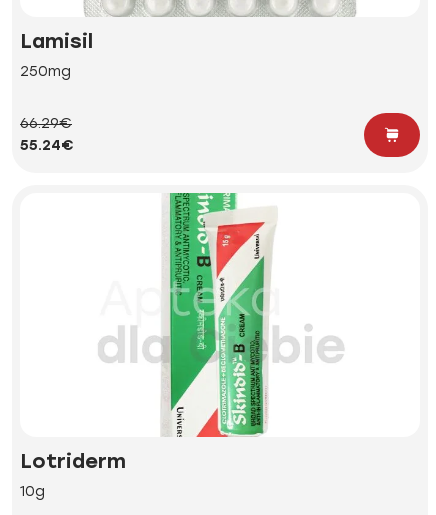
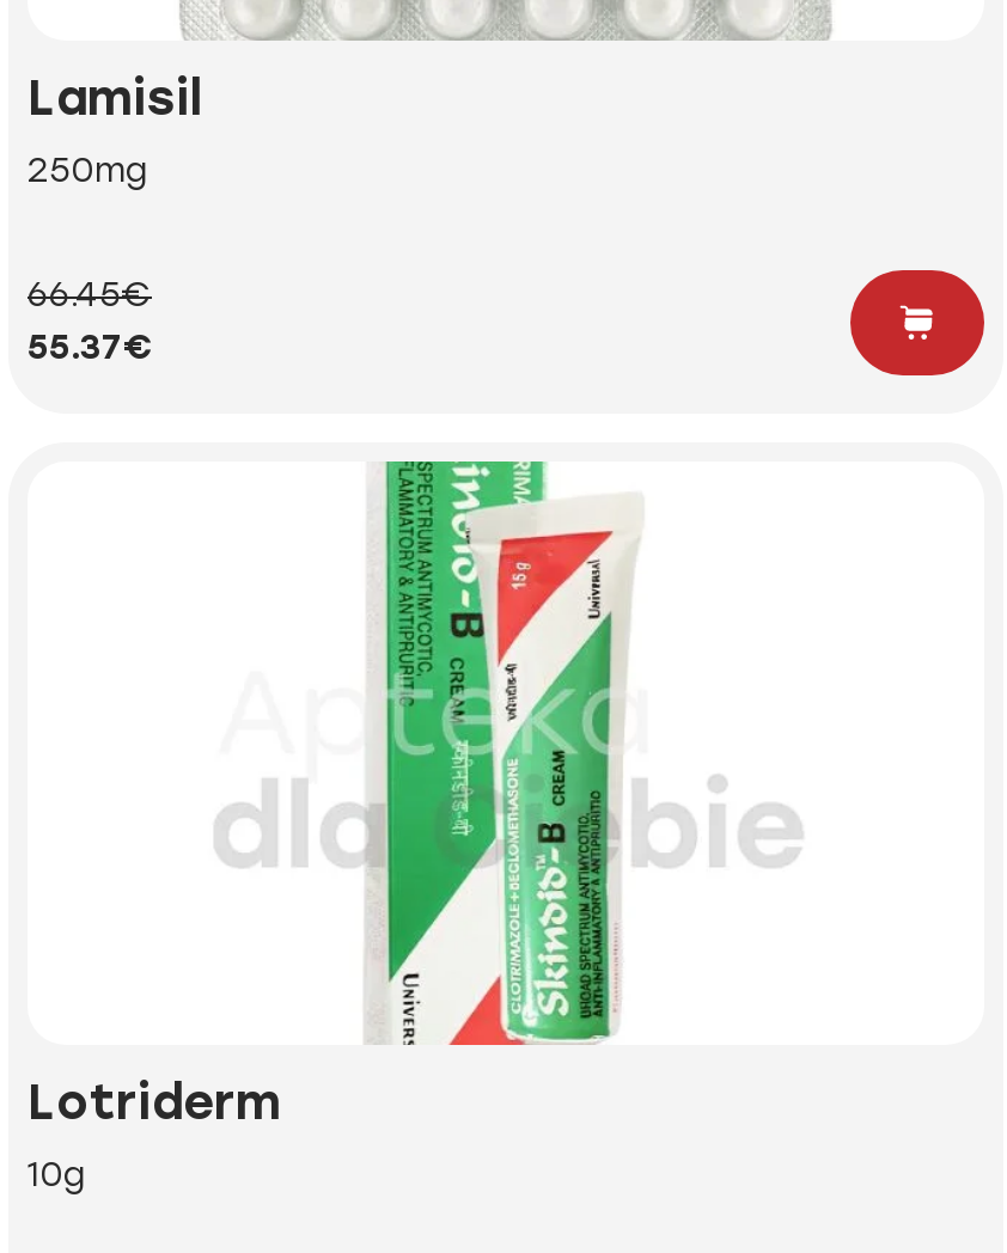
- 66.29€
+ 66.45€

- 55.24€
+ 55.37€
